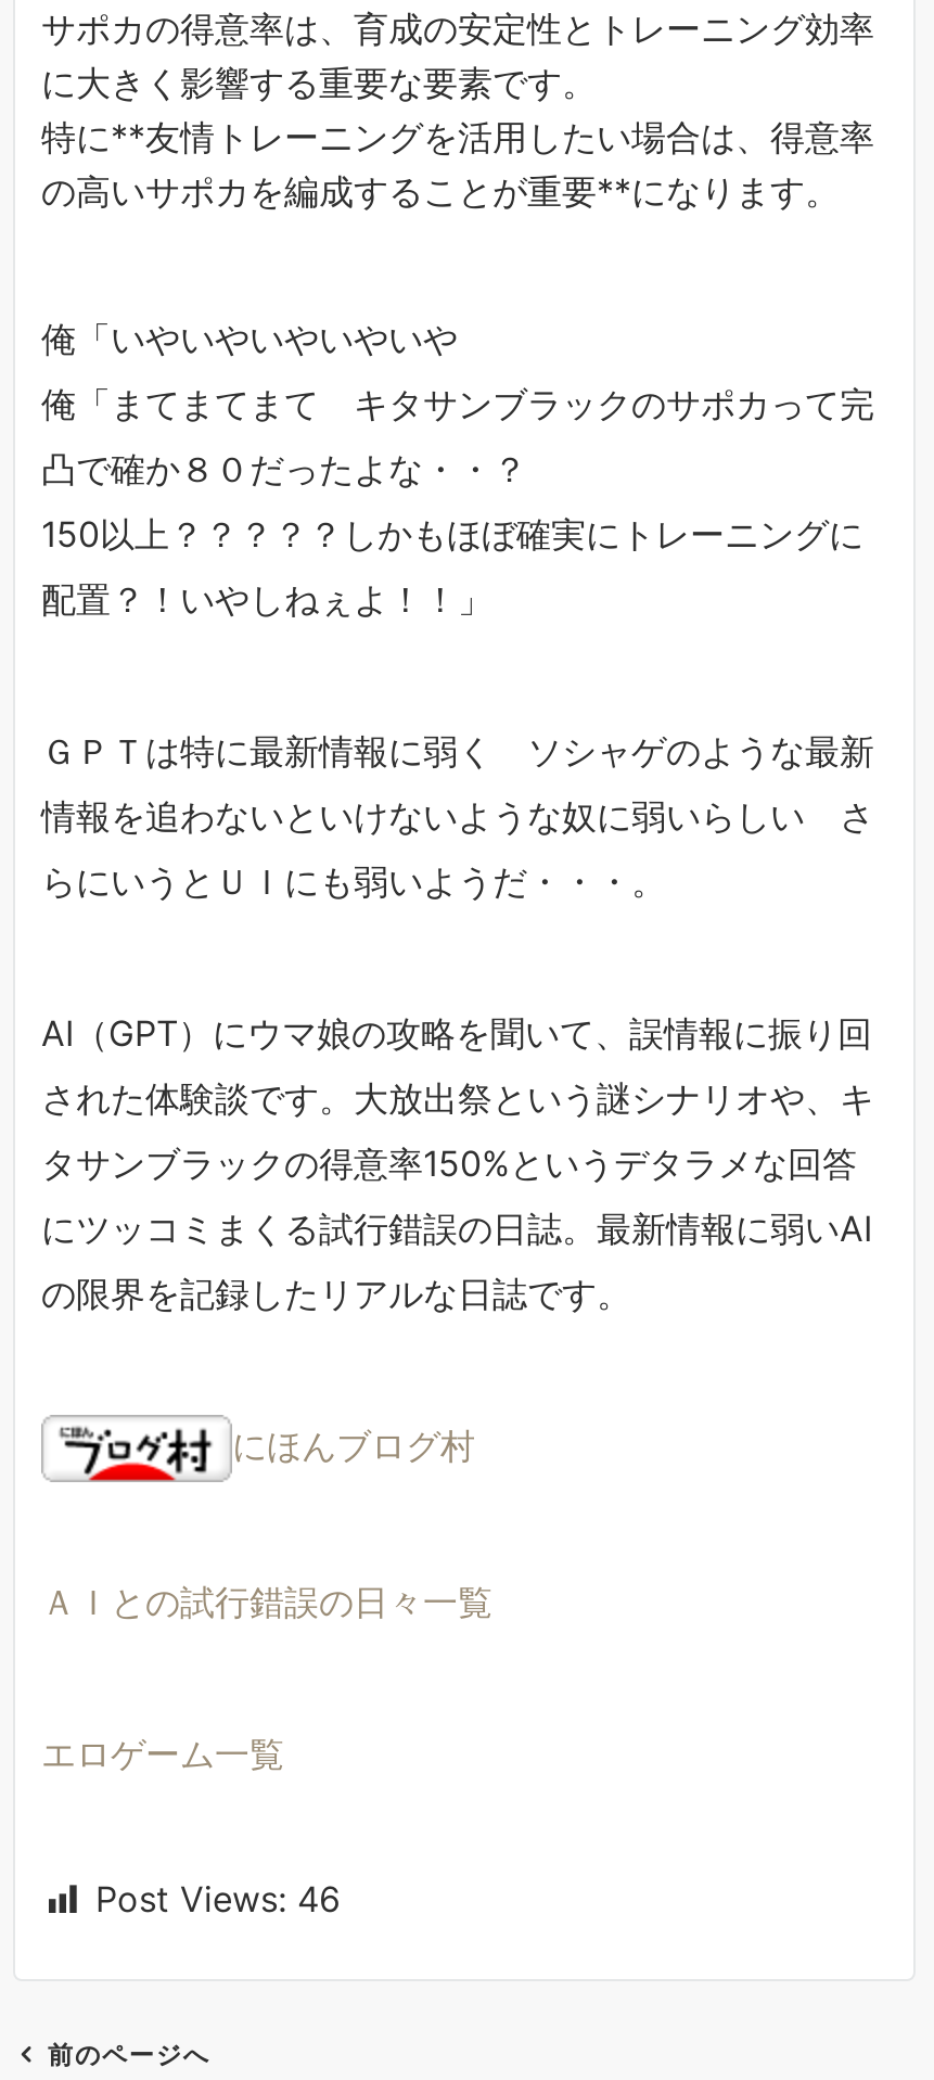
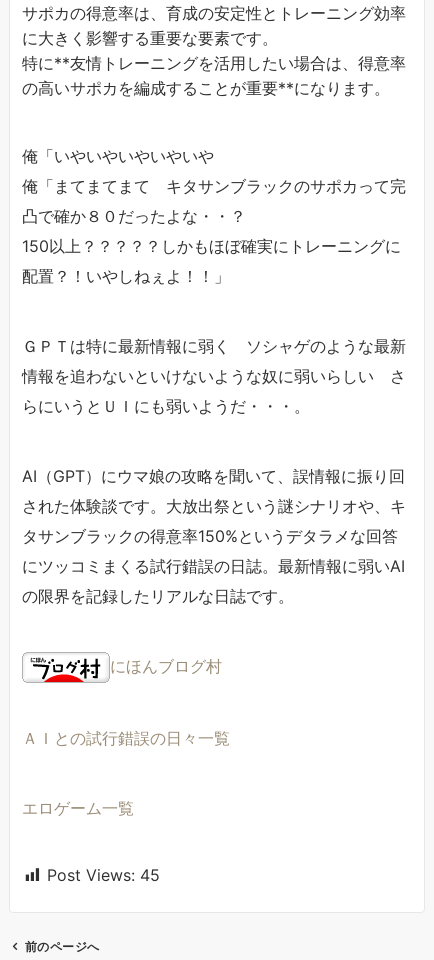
- Post Views: 46
+ Post Views: 45
